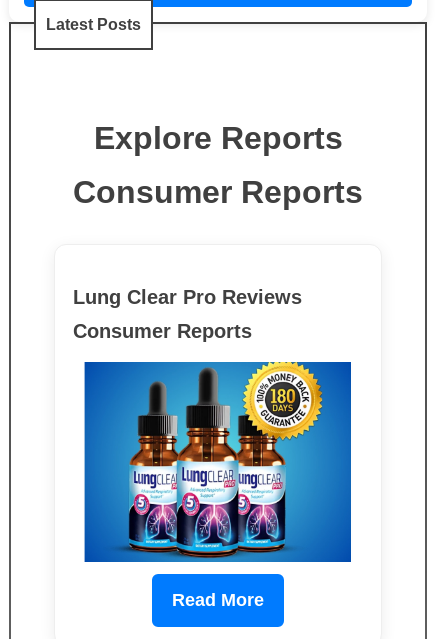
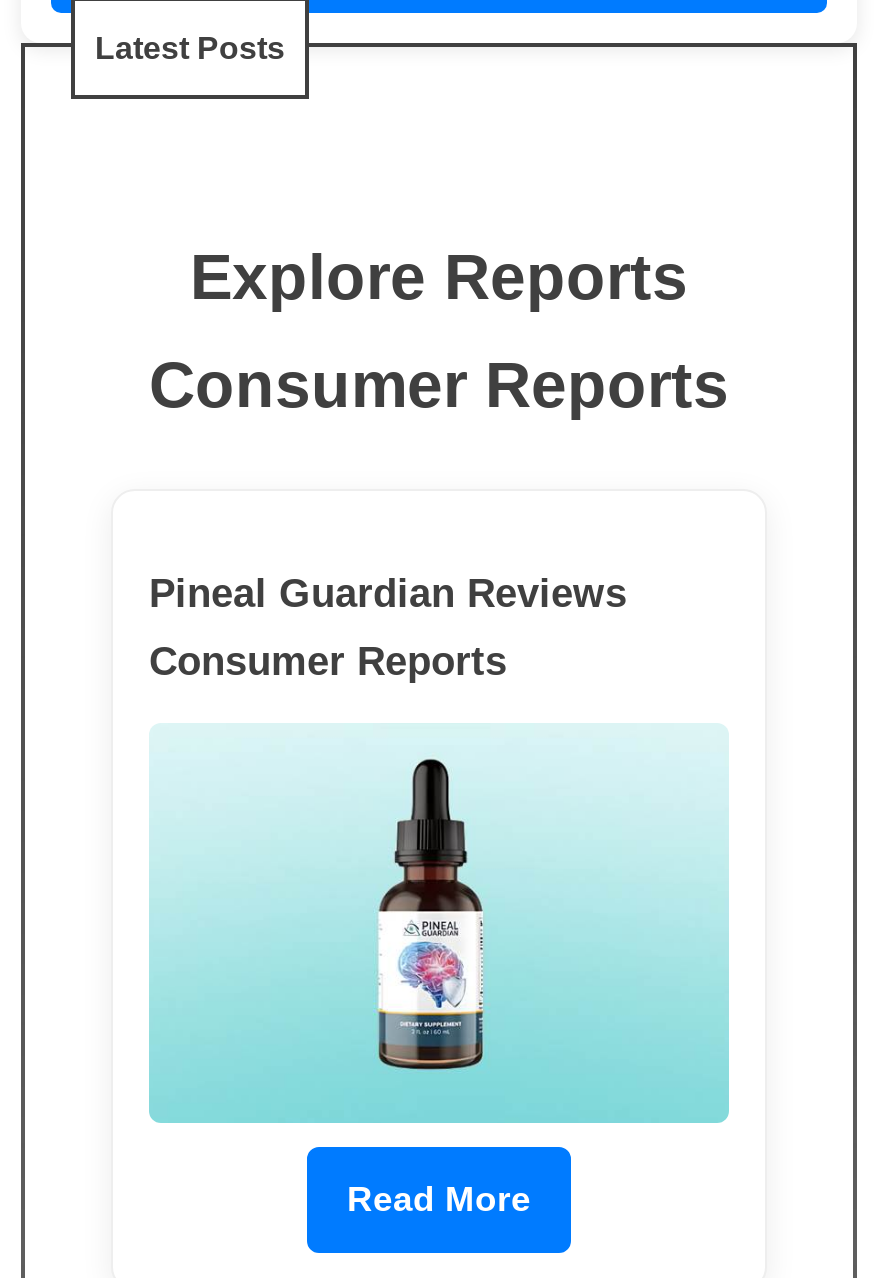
- Lung Clear Pro Reviews
+ Pineal Guardian Reviews

- [image]
+ [image]
